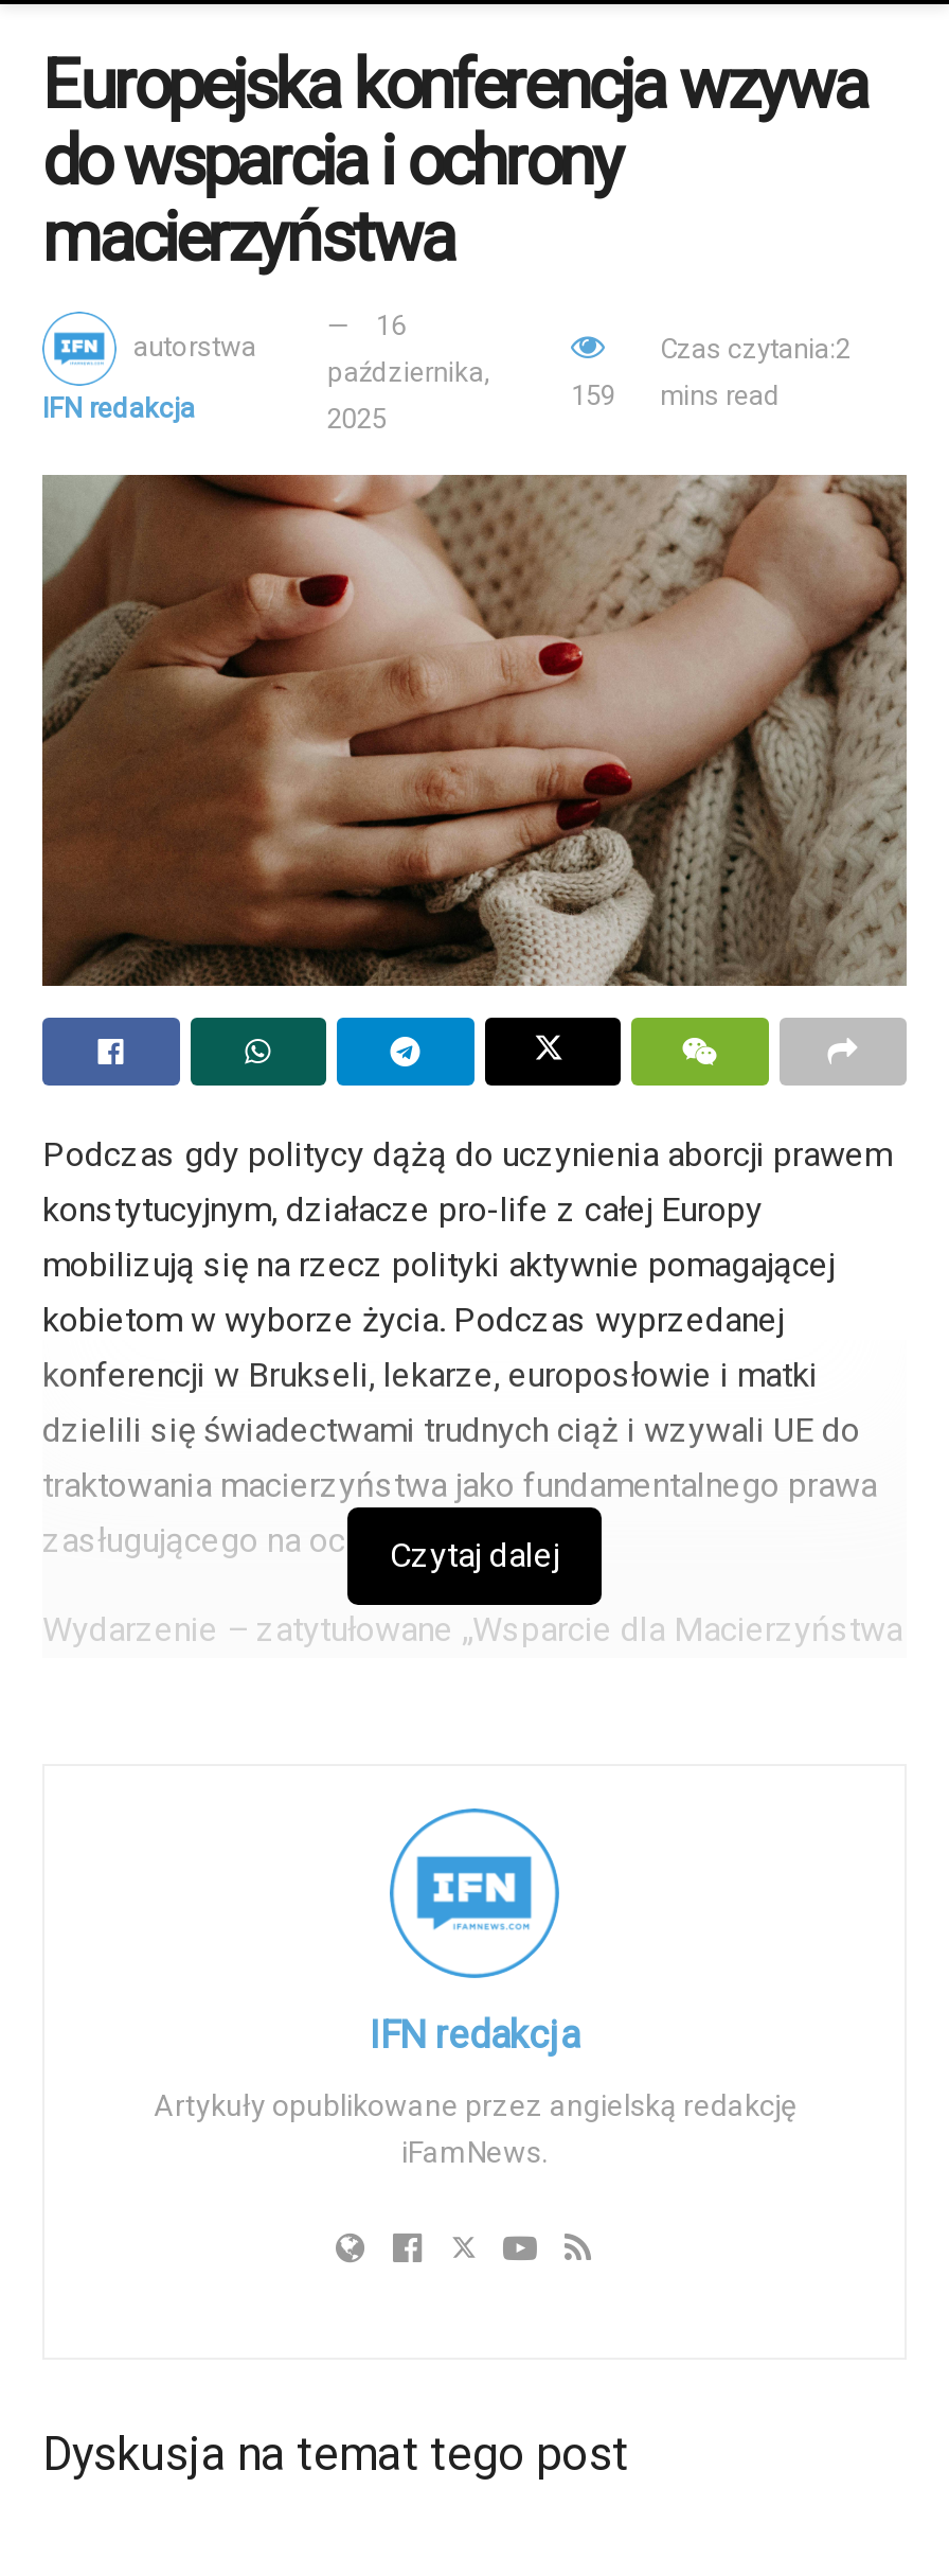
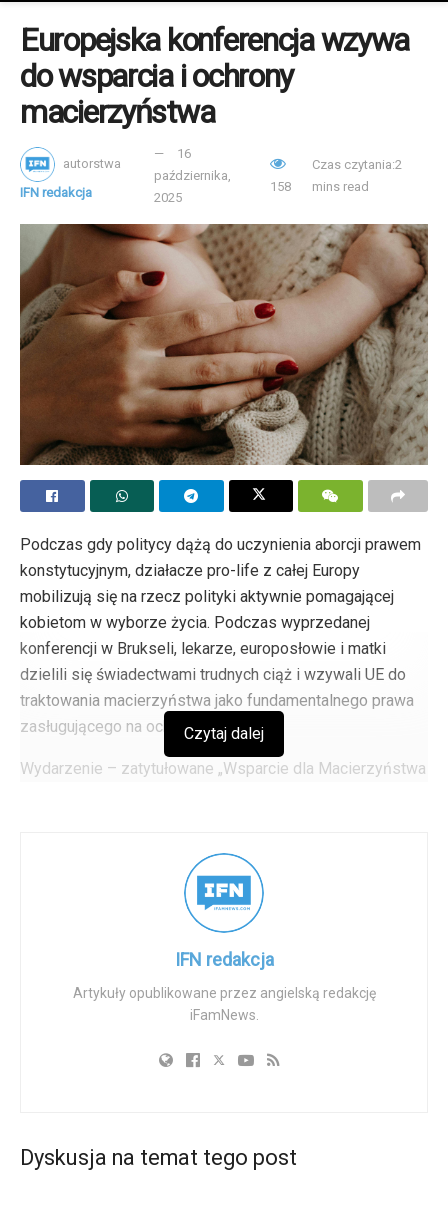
- 159 mins read
+ 158 mins read
